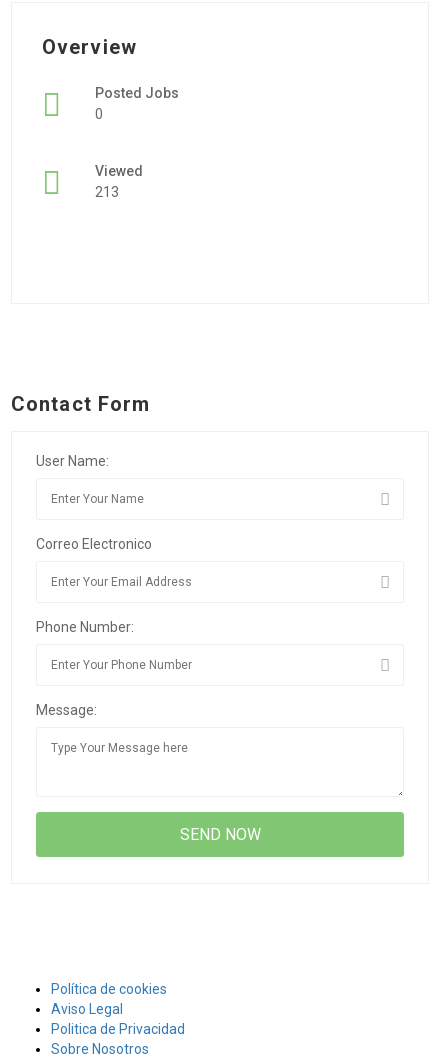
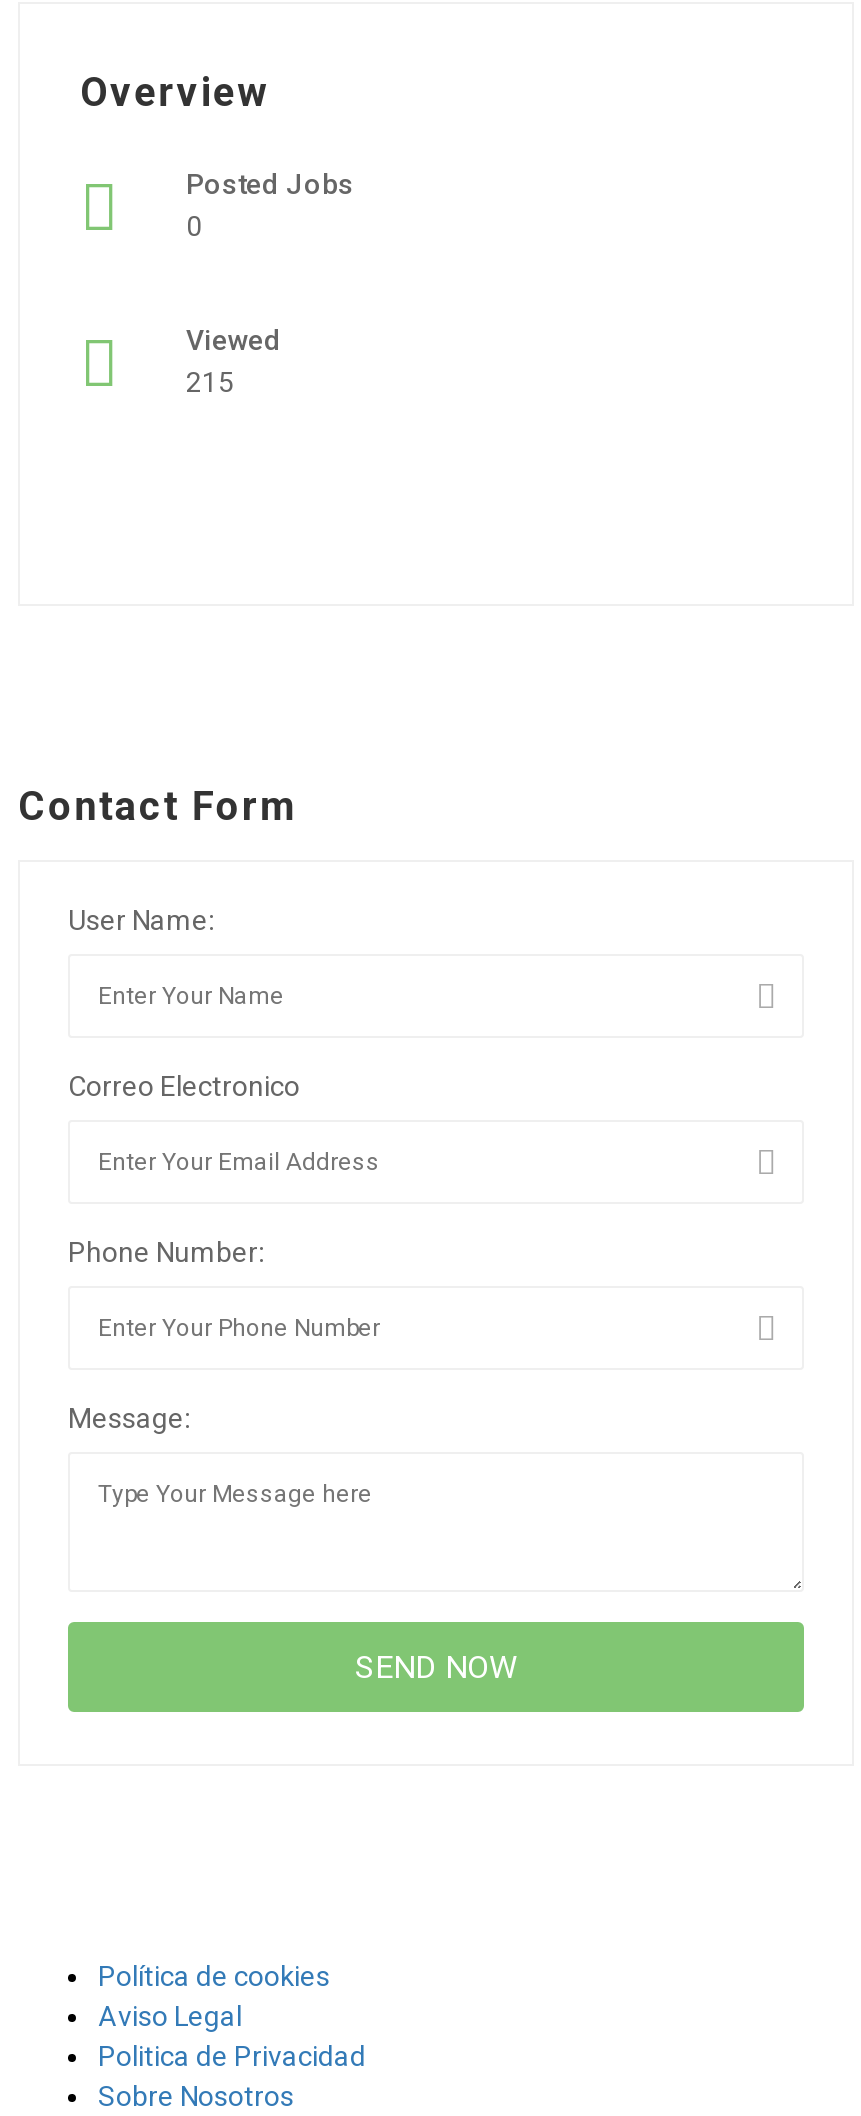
- 213
+ 215
